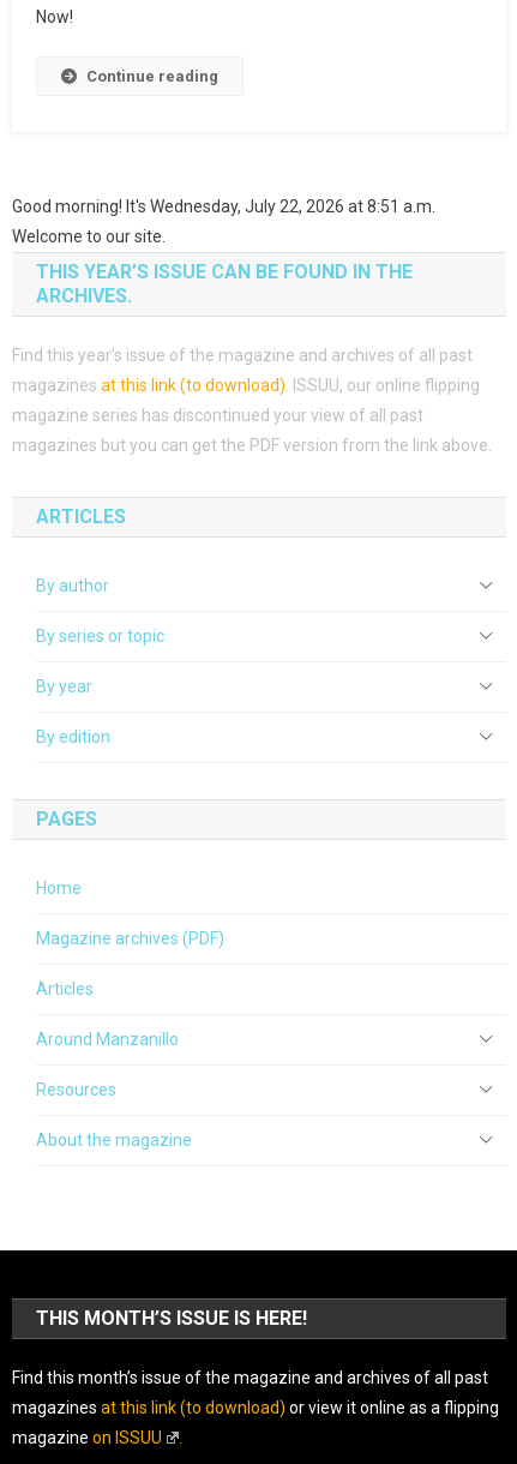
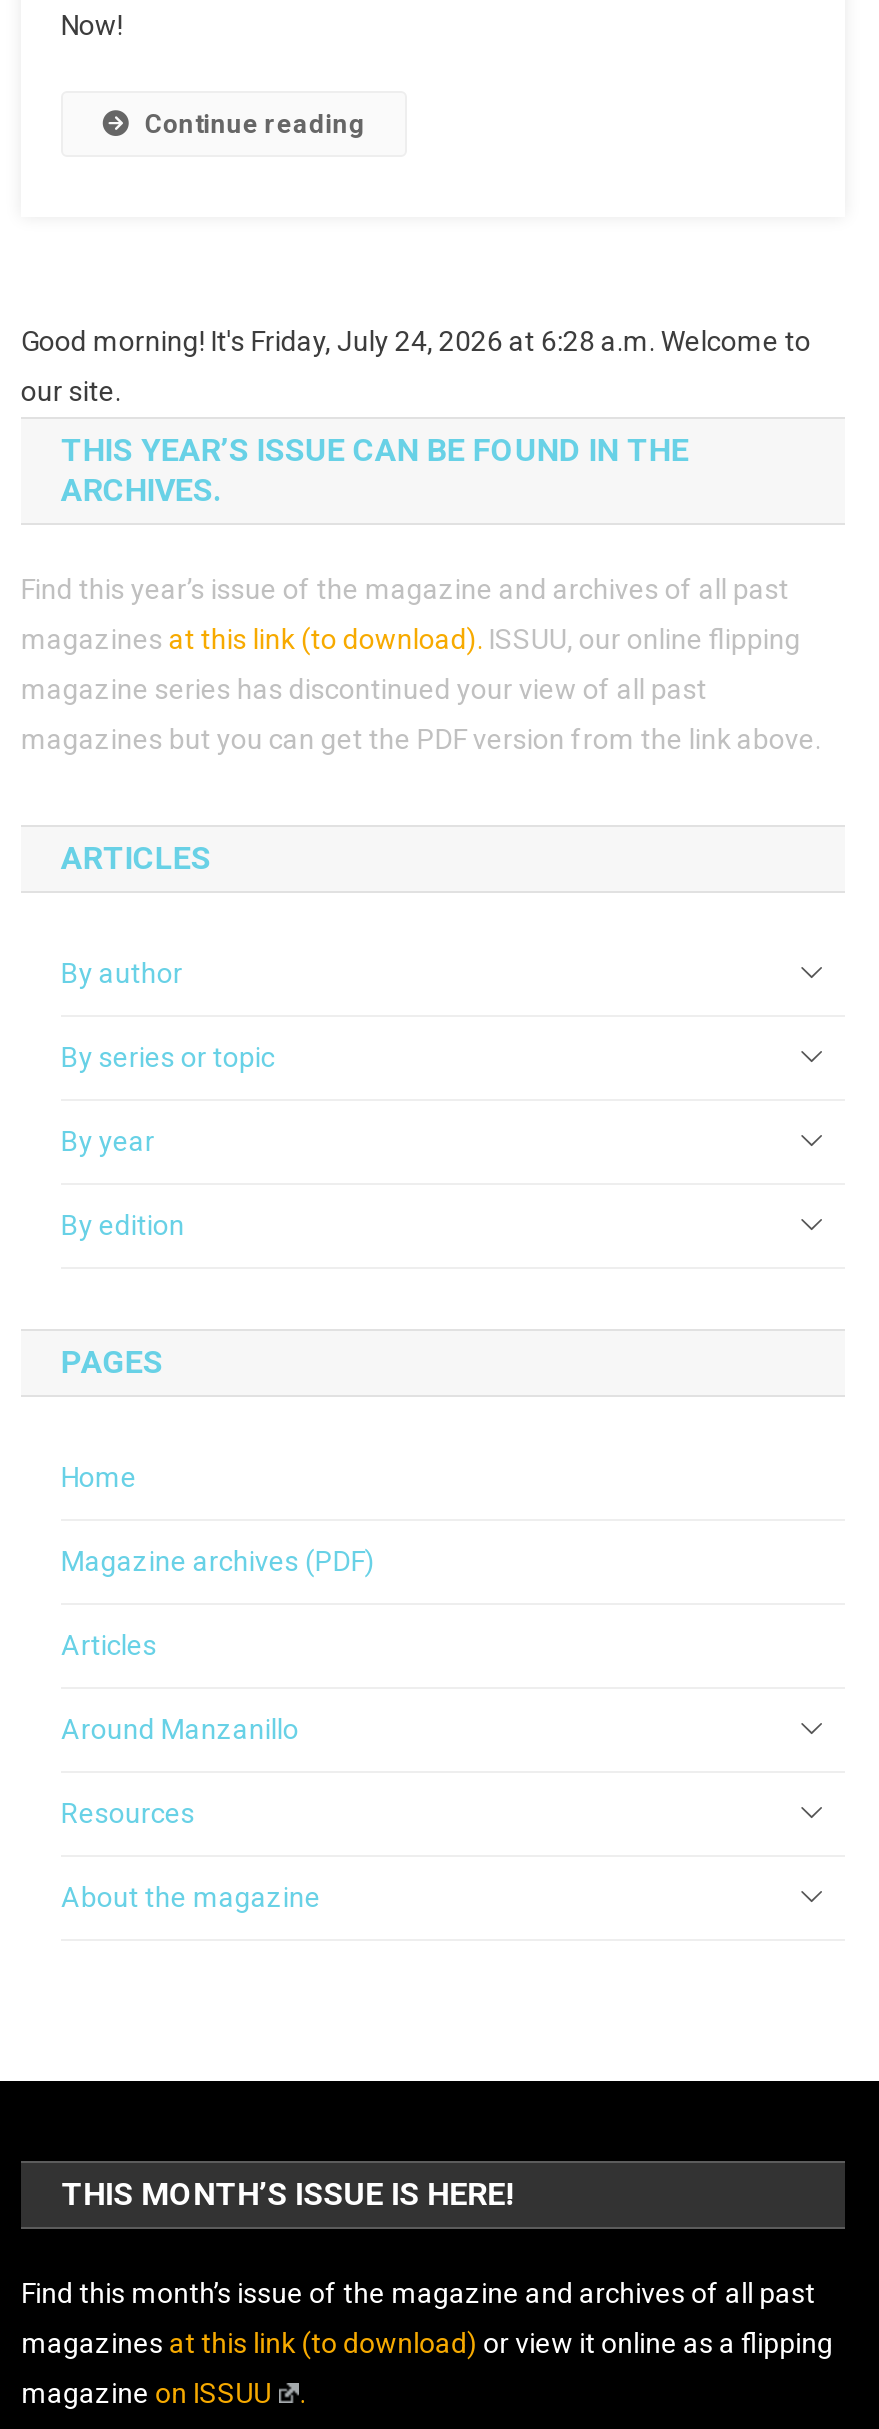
- Good morning! It's Wednesday, July 22, 2026 at 8:51 a.m.
+ Good morning! It's Friday, July 24, 2026 at 6:28 a.m. Welcome to

- Welcome to our site.
+ our site.
